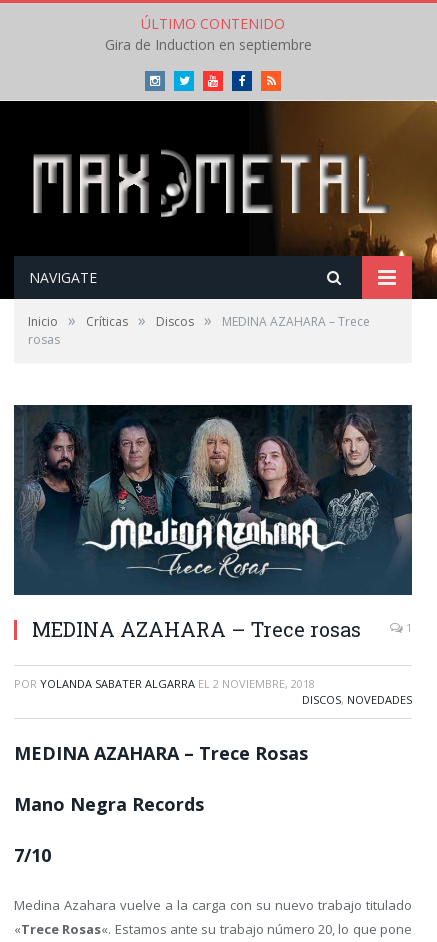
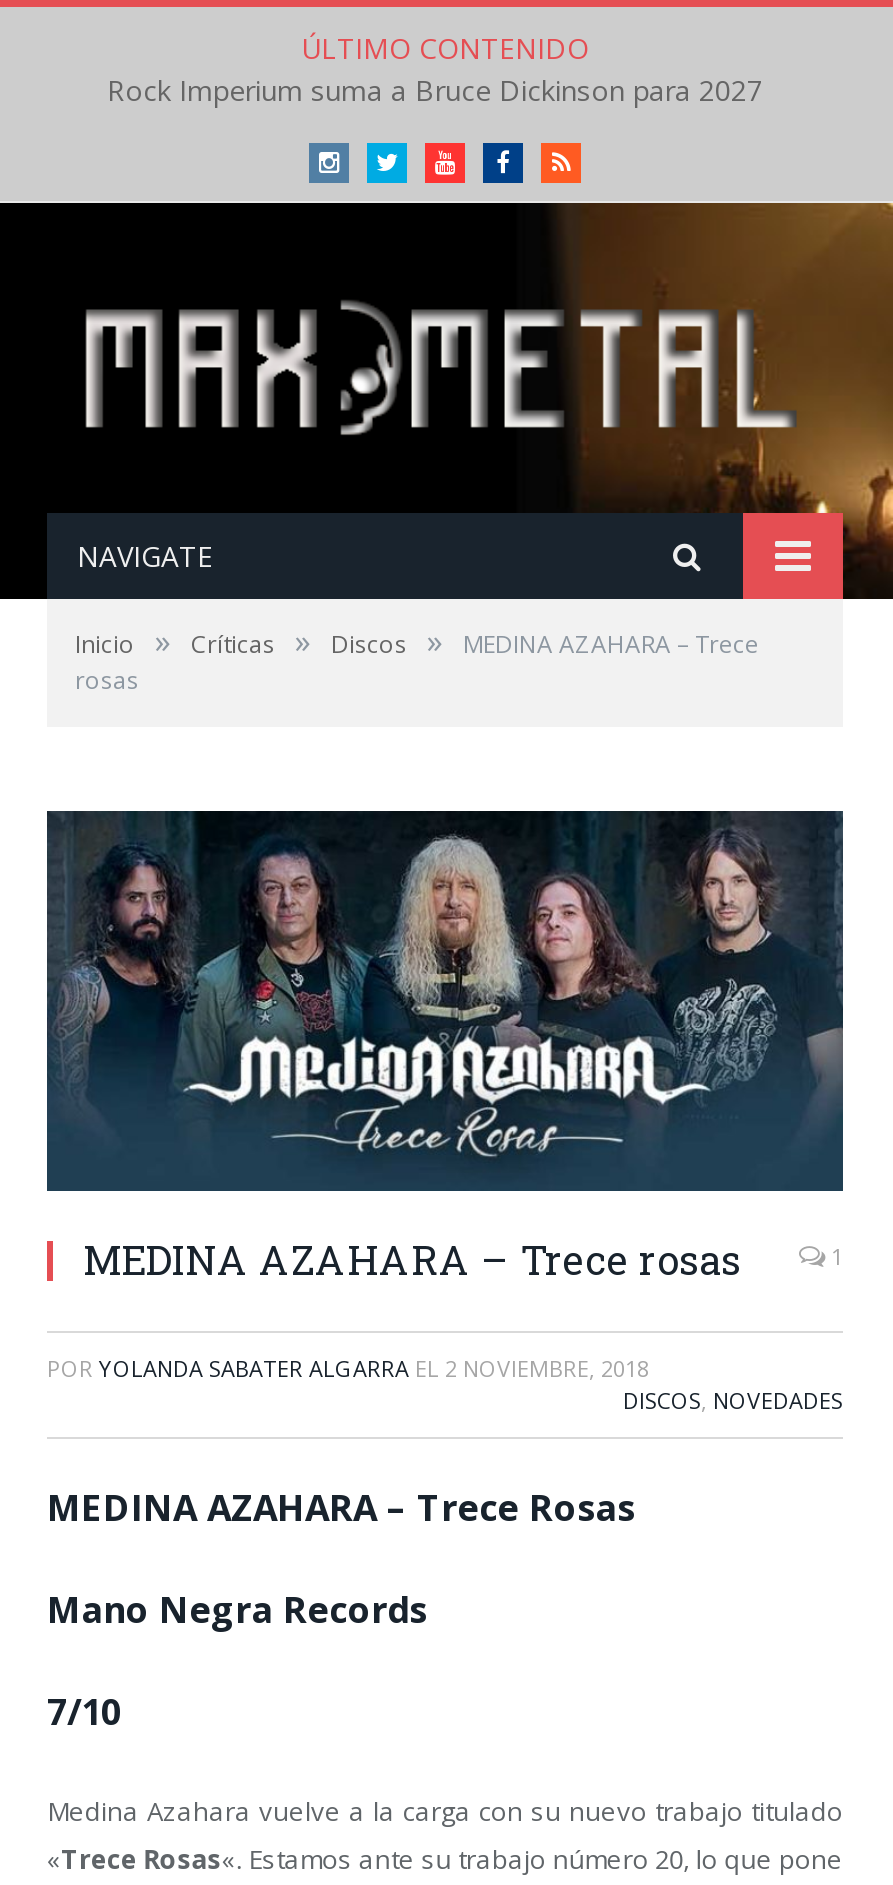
- Gira de Induction en septiembre
+ Rock Imperium suma a Bruce Dickinson para 2027
